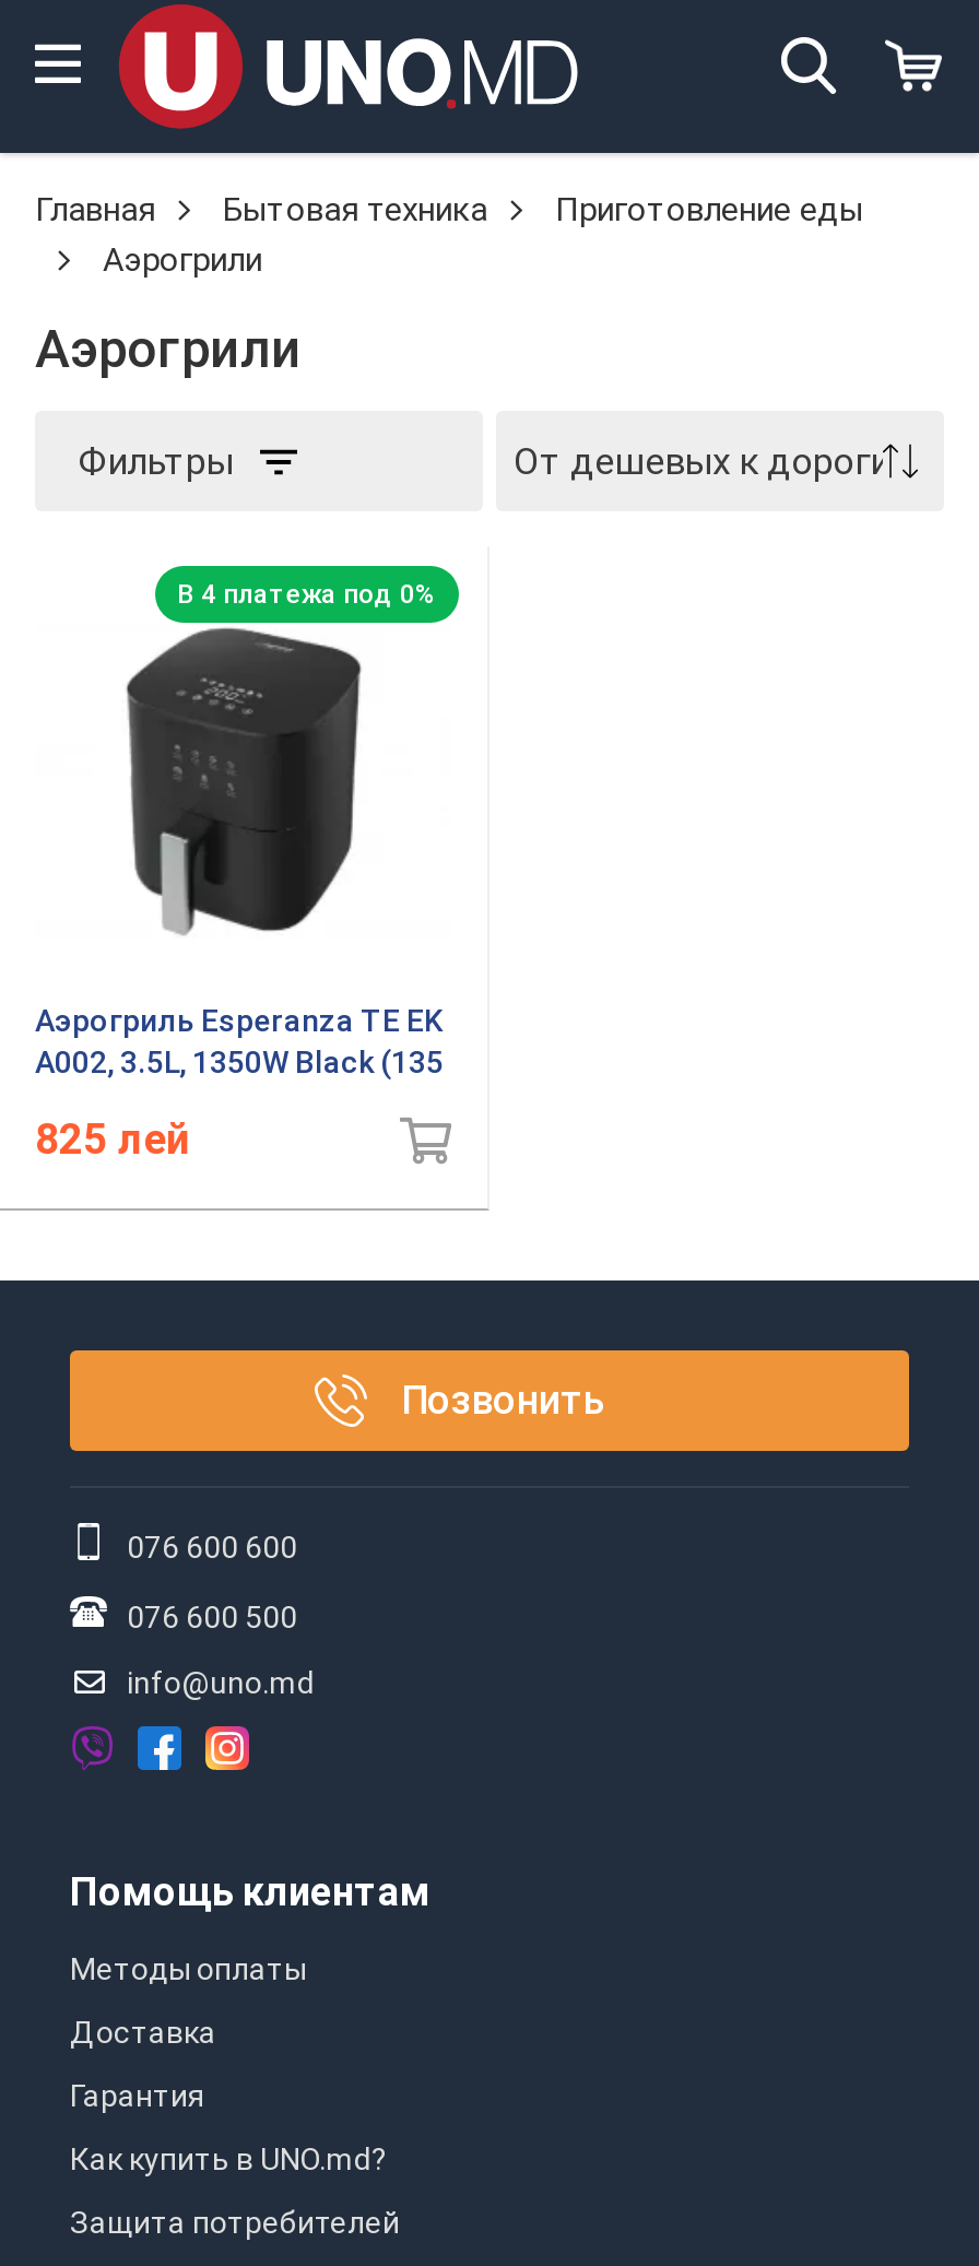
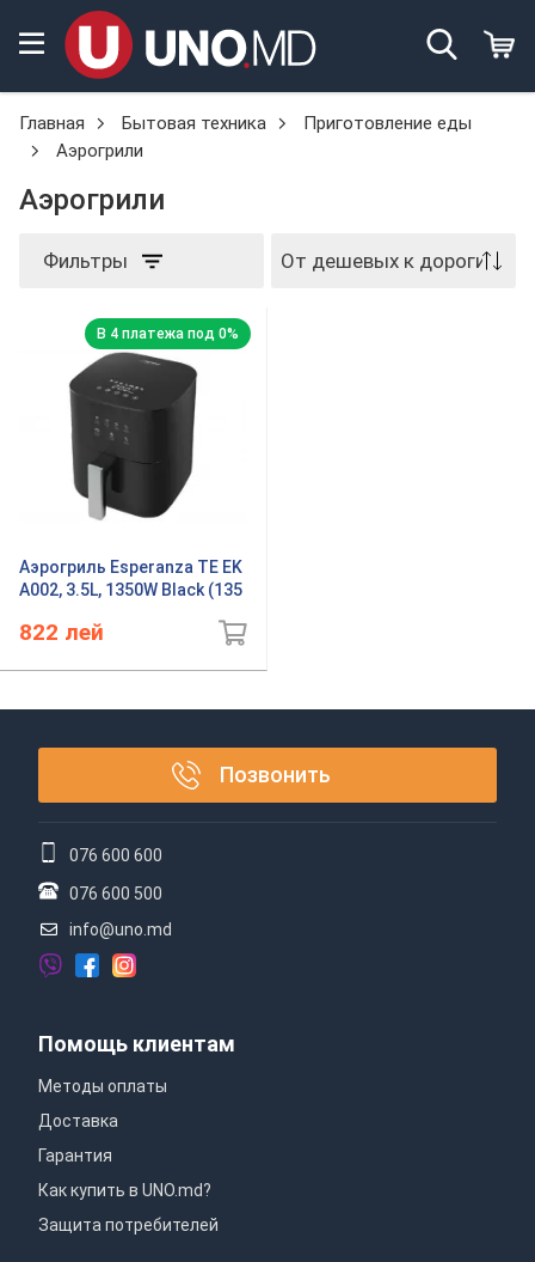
- 825 лей
+ 822 лей
